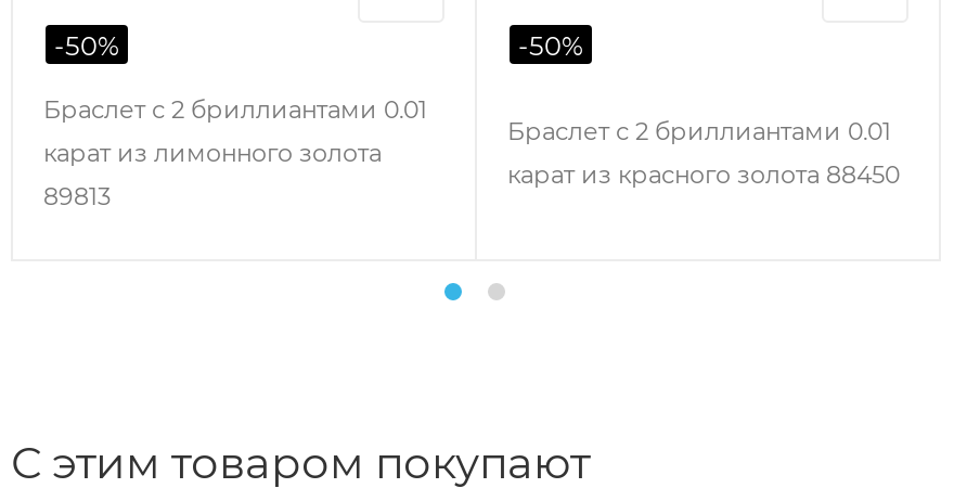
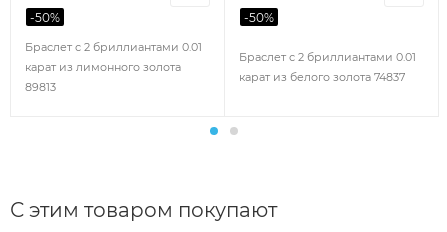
- карат из красного золота 88450
+ карат из белого золота 74837
